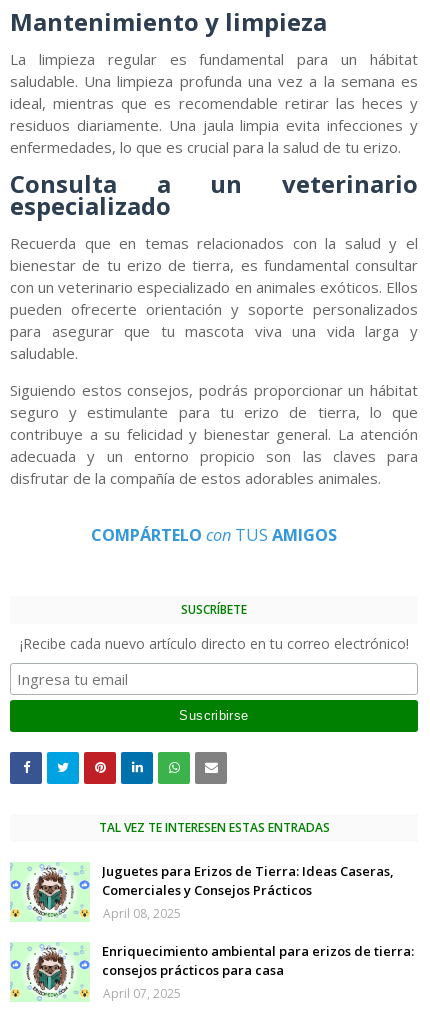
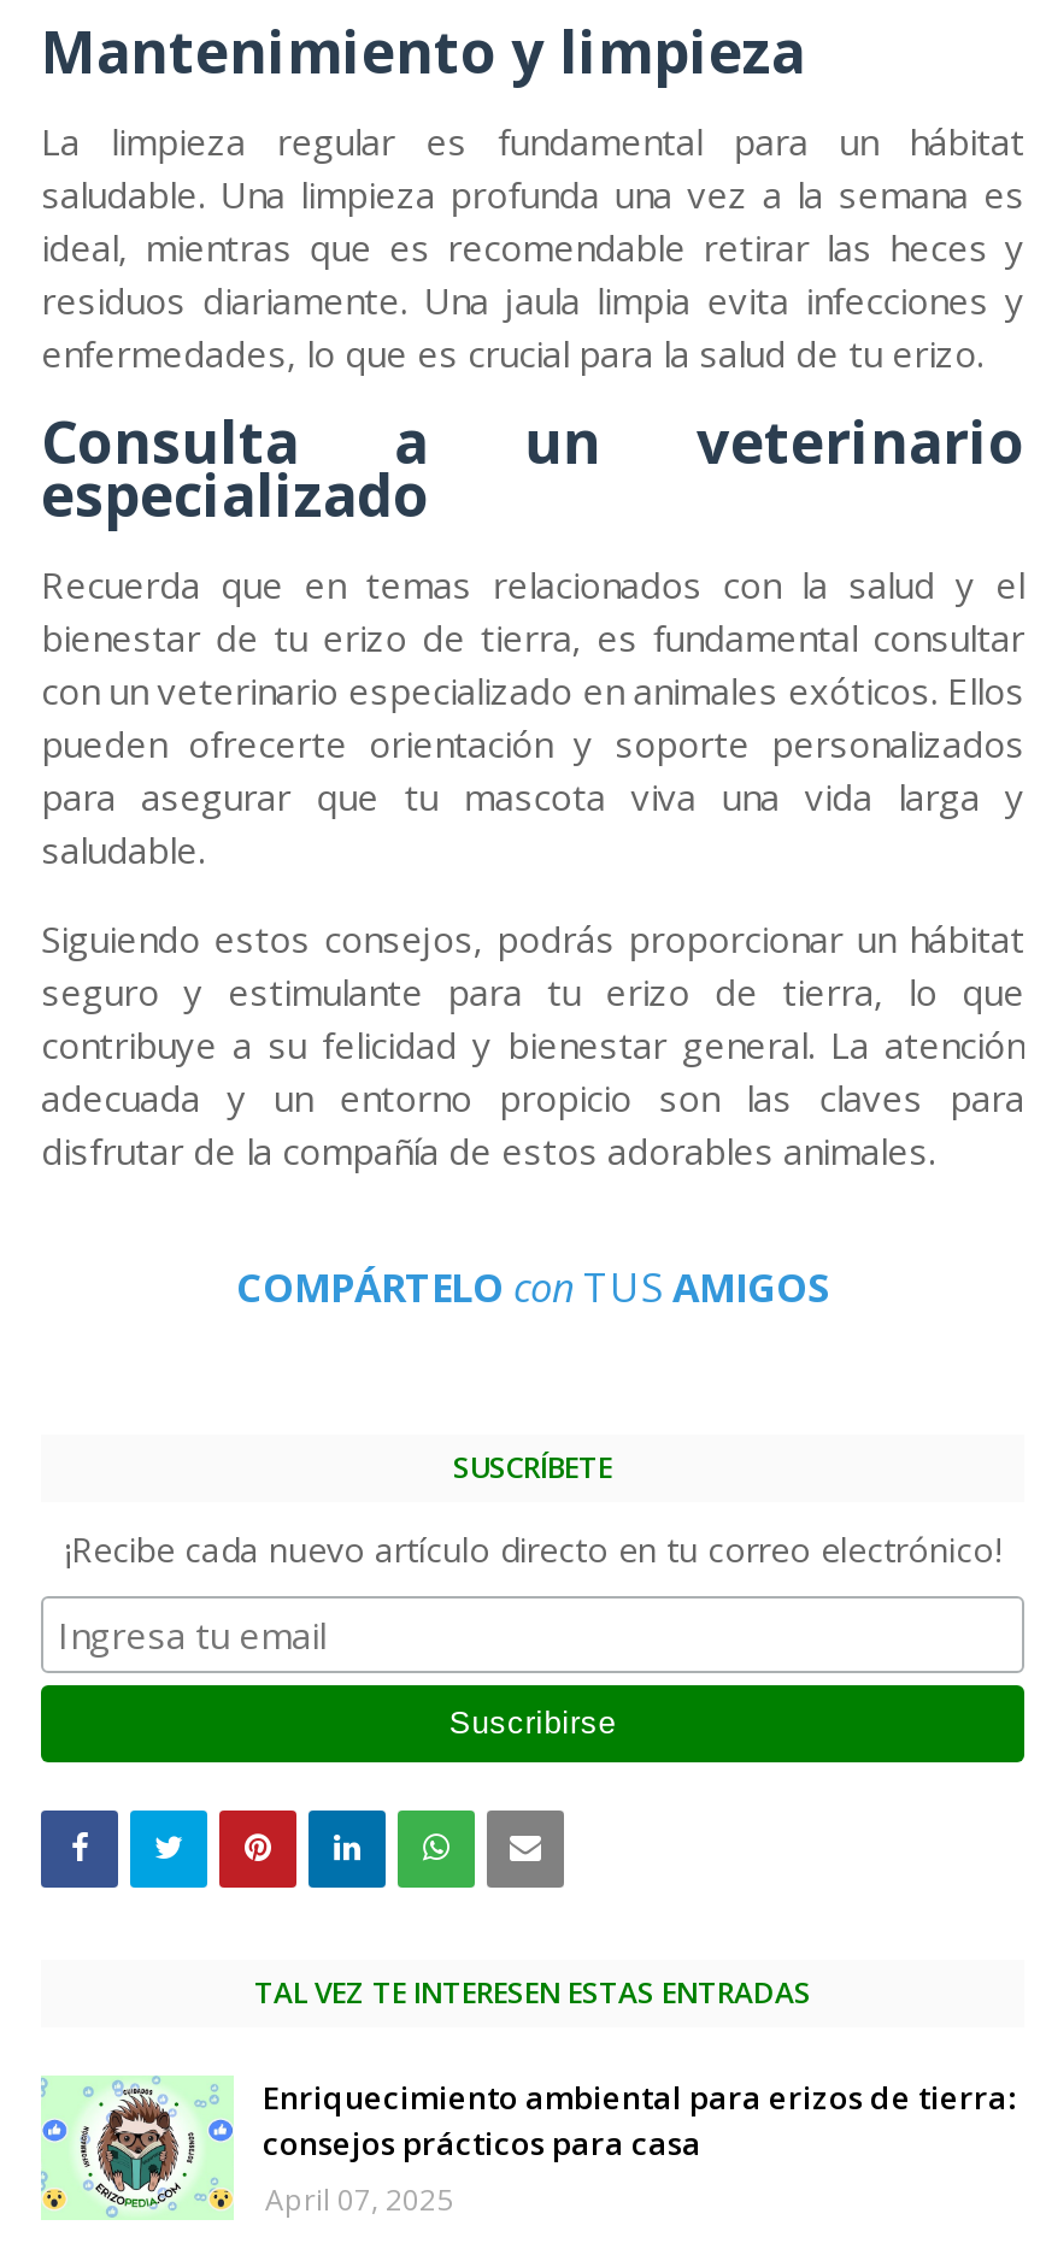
- Juguetes para Erizos de Tierra: Ideas Caseras,
- Comerciales y Consejos Prácticos
- April 08, 2025
